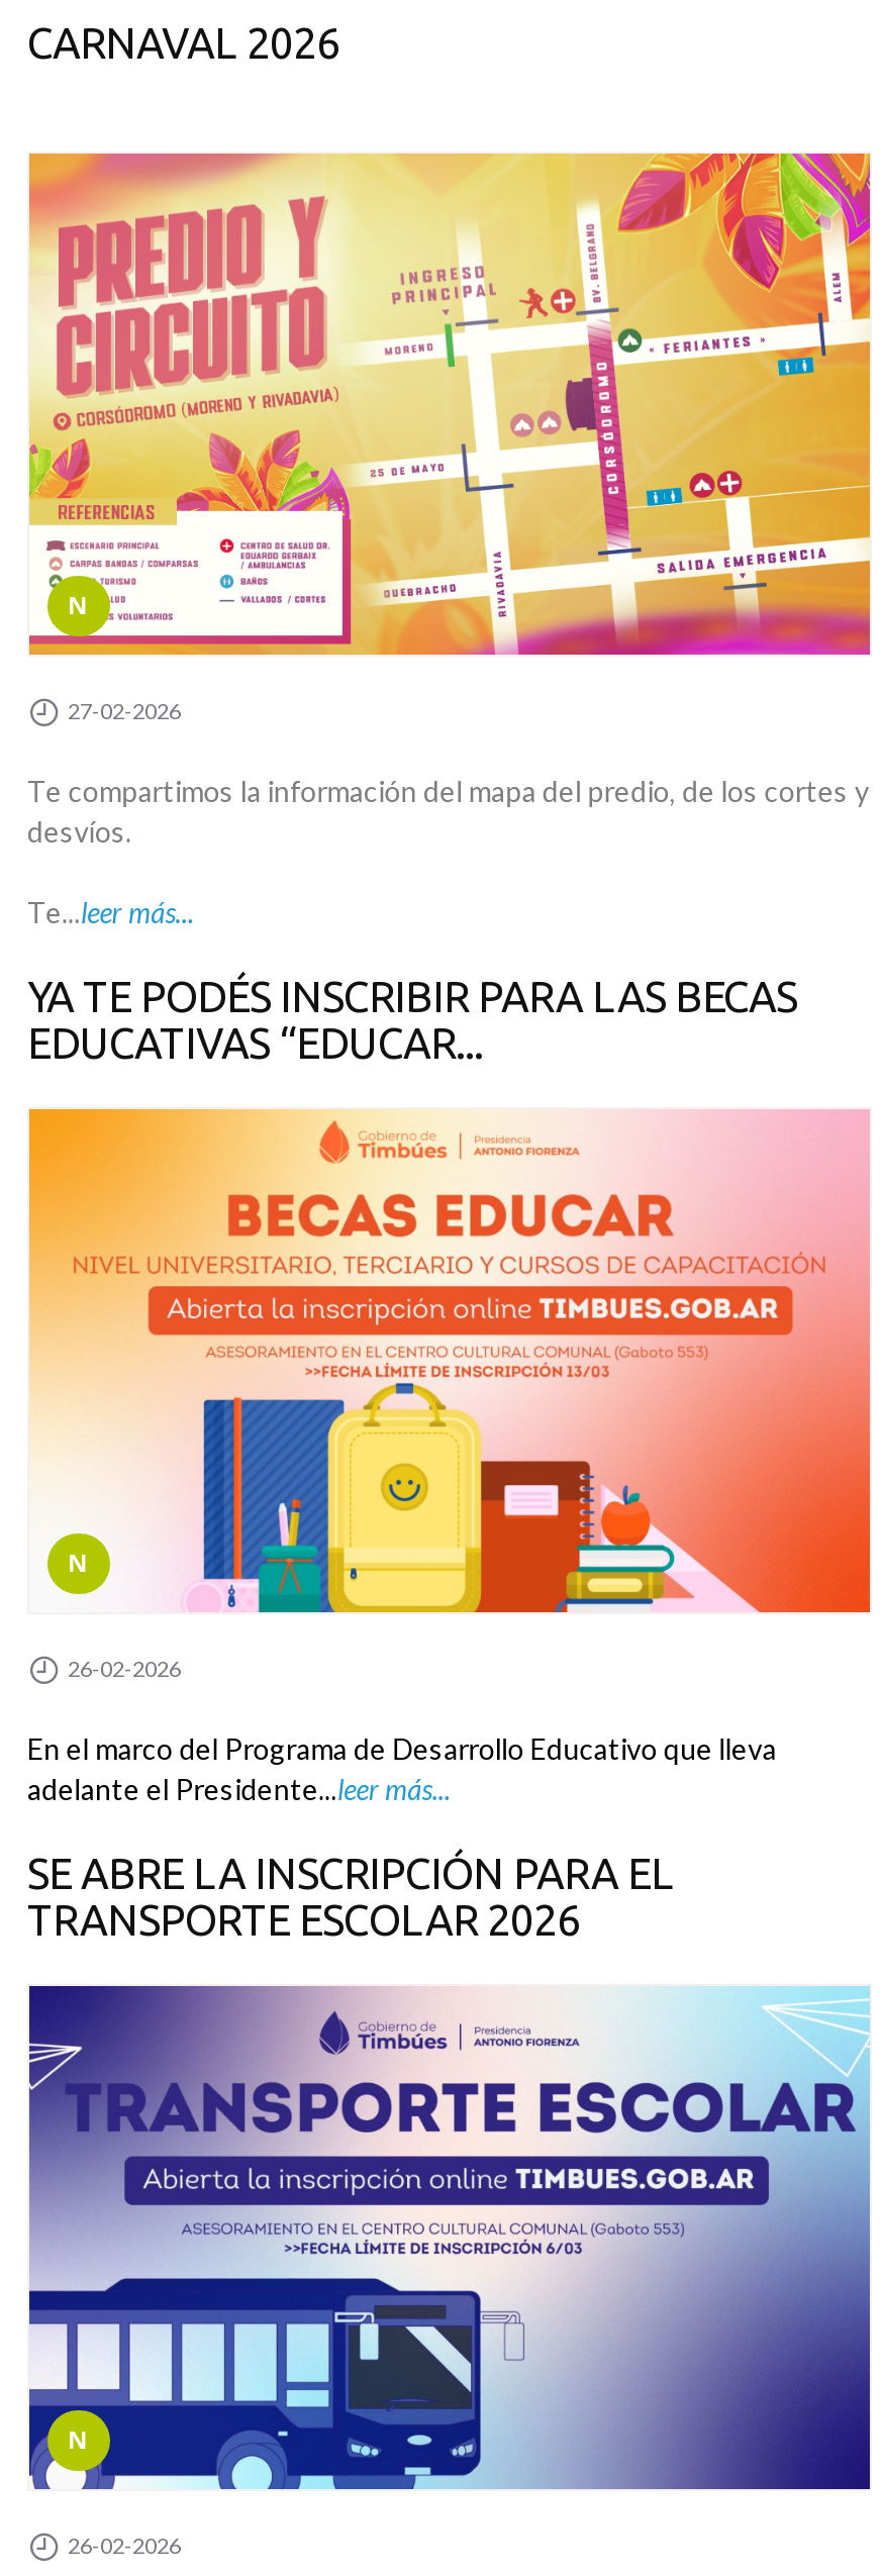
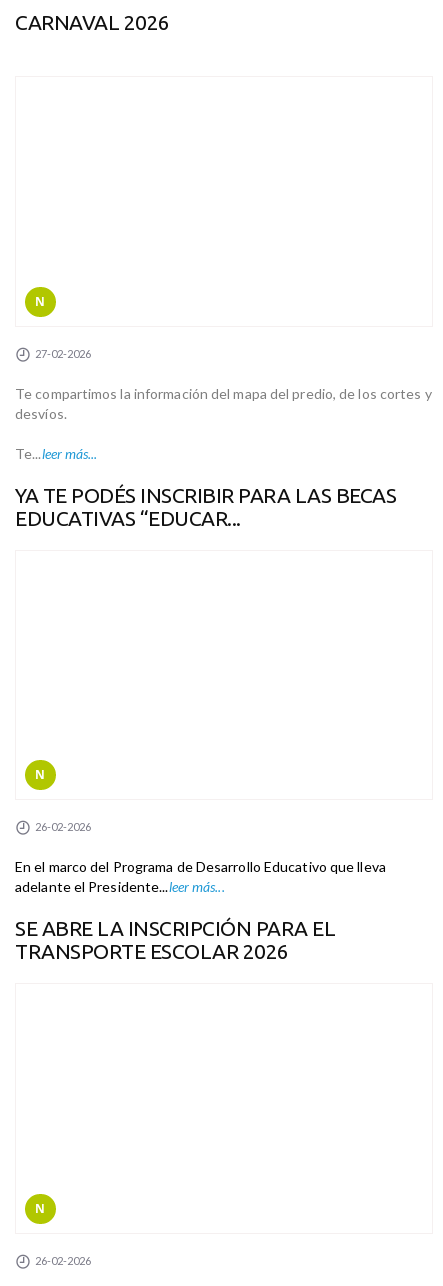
- [image]

- [image]

- [image]
